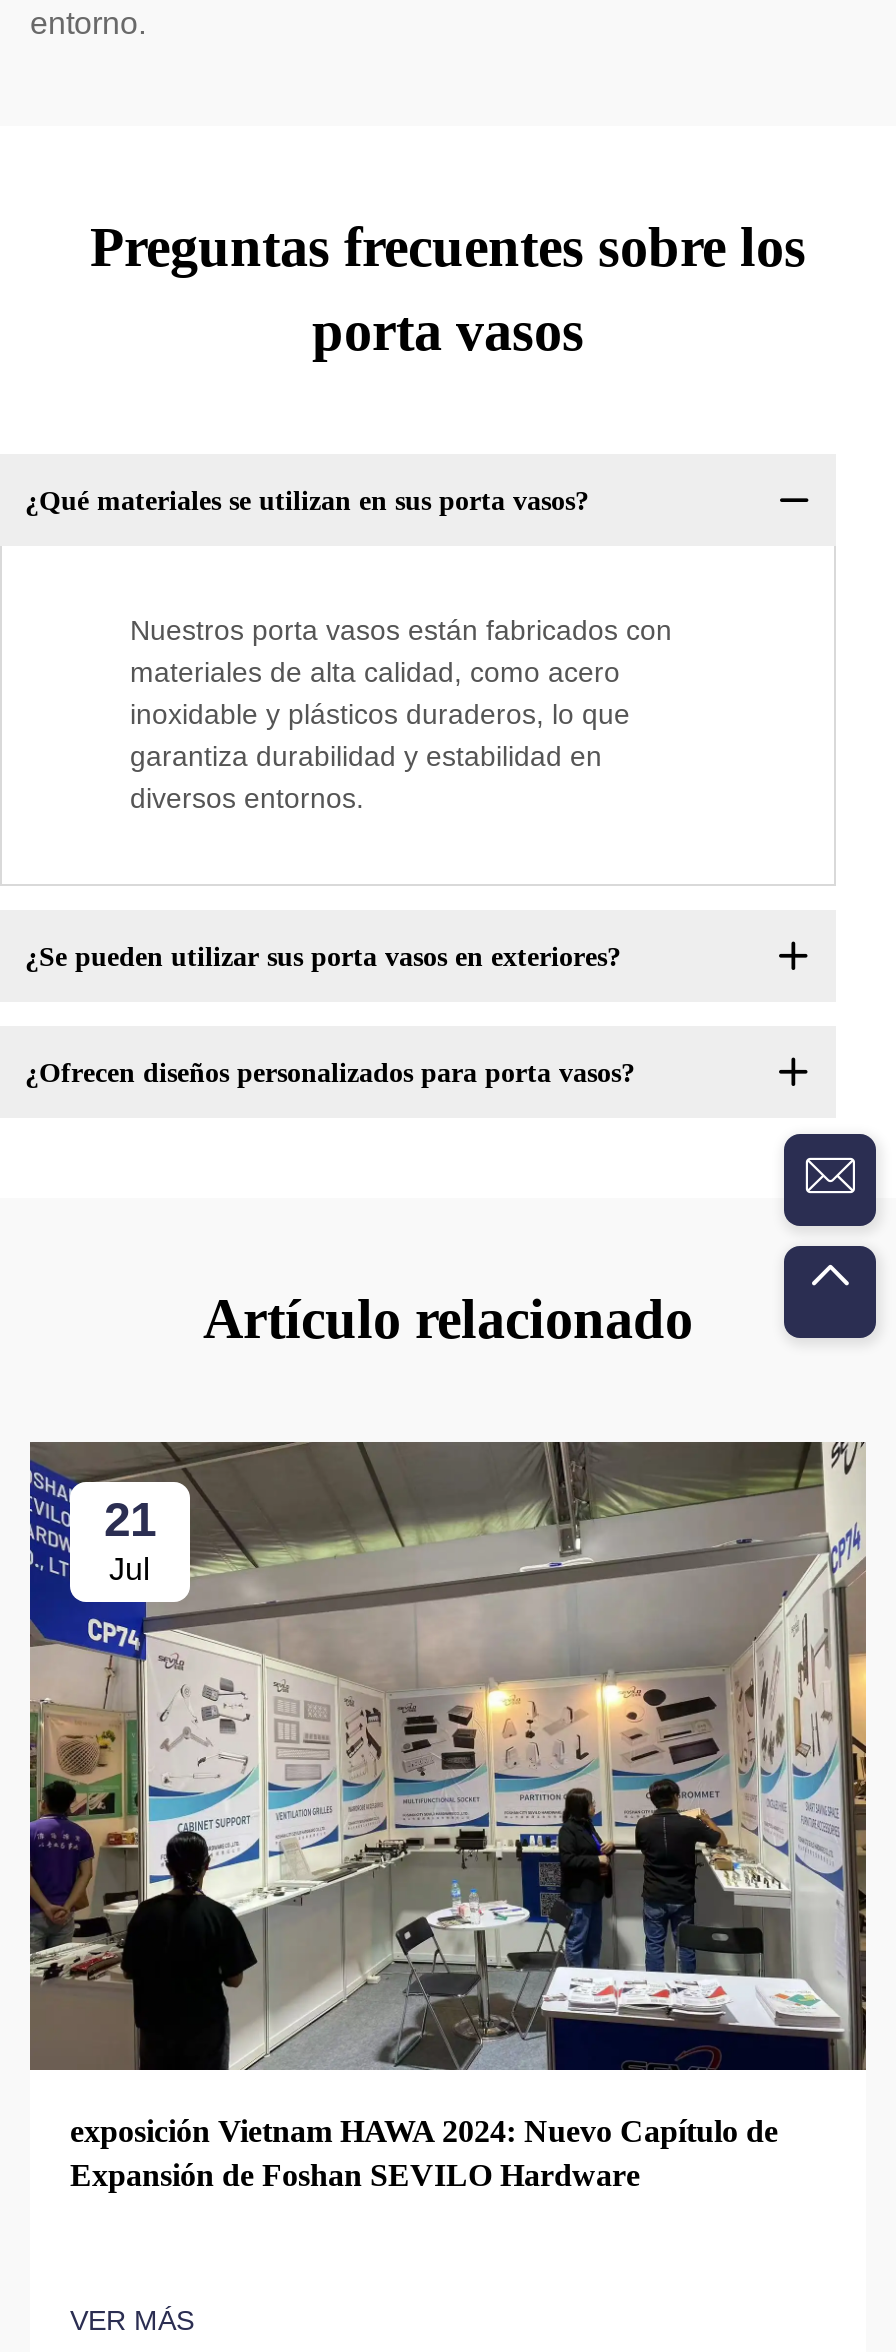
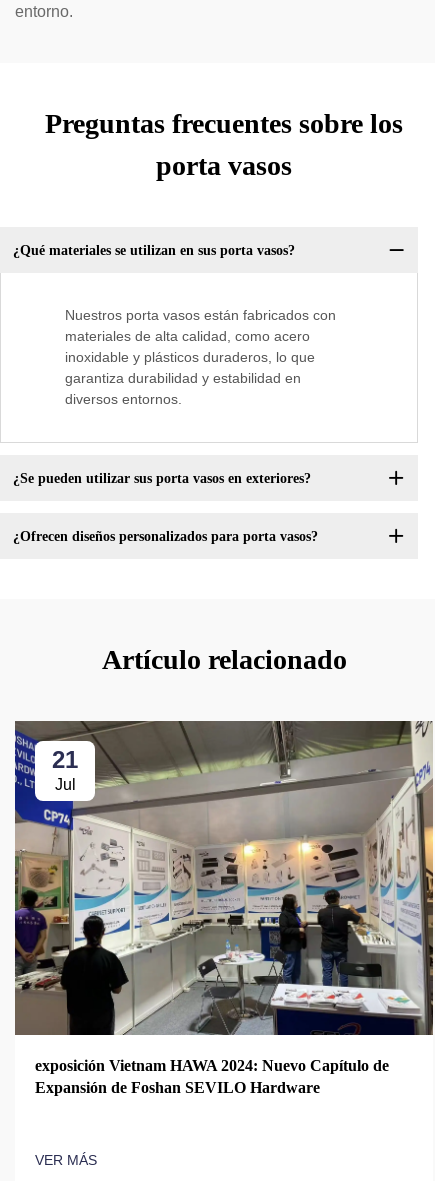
- [image]

- [image]
